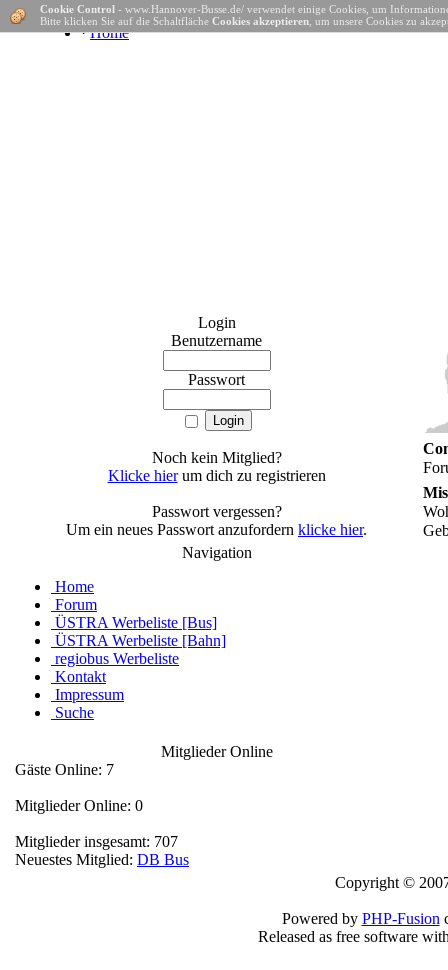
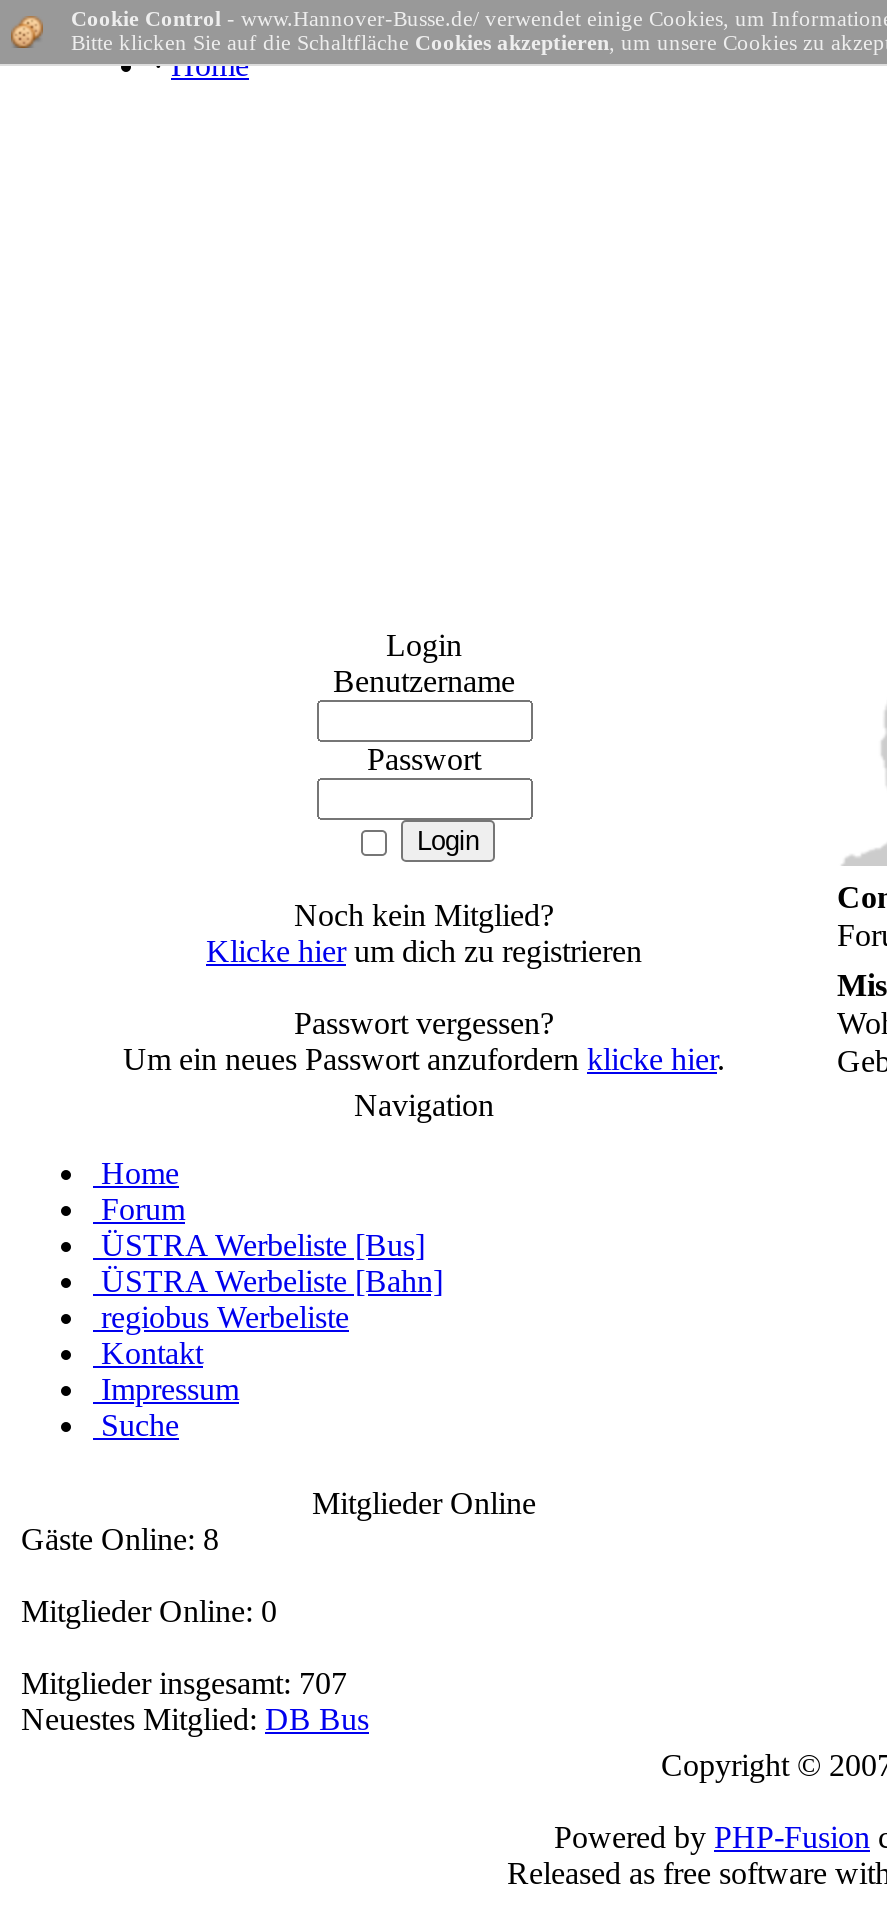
- Gäste Online: 7
+ Gäste Online: 8
